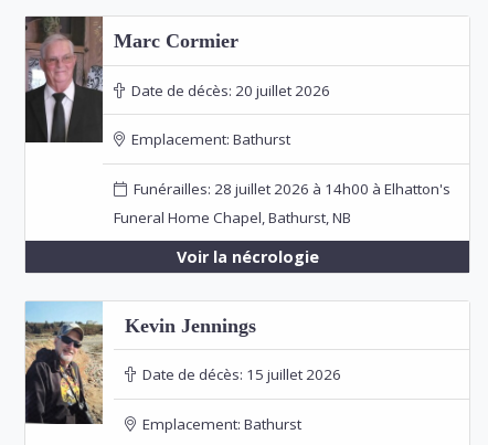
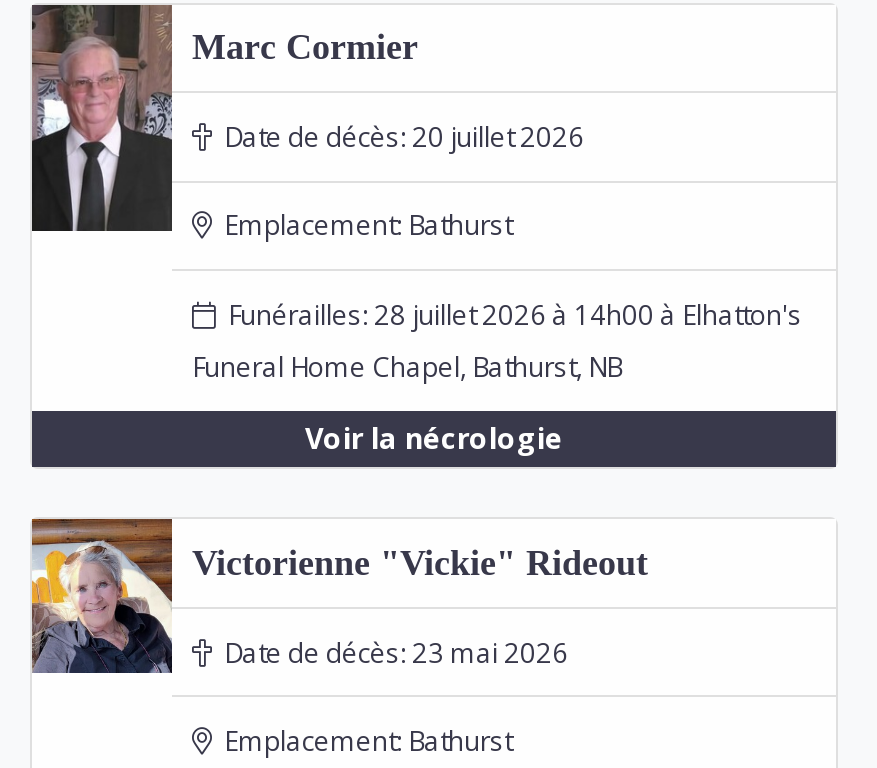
- [image]
- Kevin Jennings
+ [image]
+ Victorienne "Vickie" Rideout

- Date de décès: 15 juillet 2026
+ Date de décès: 23 mai 2026
